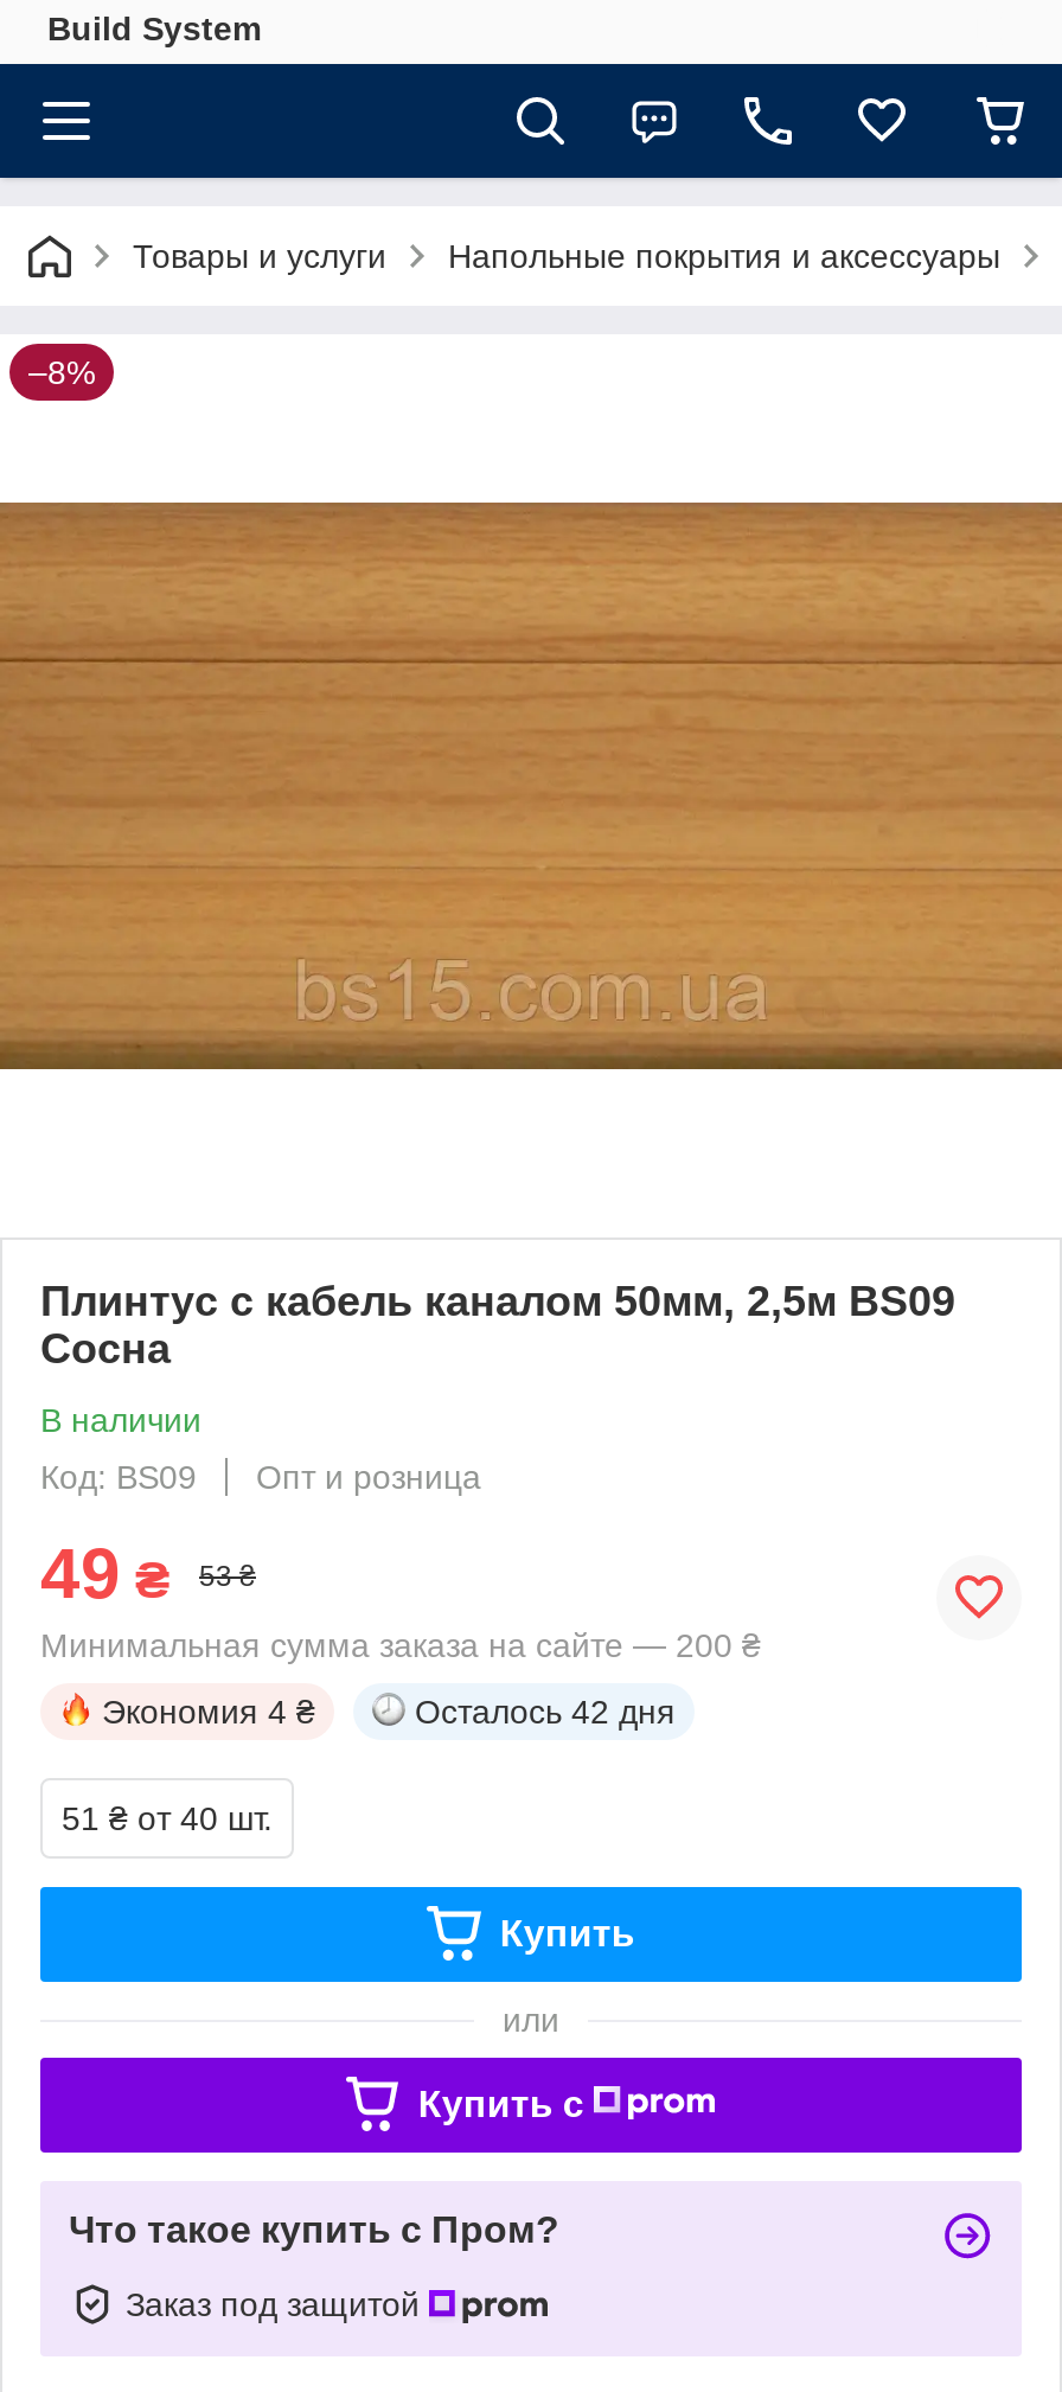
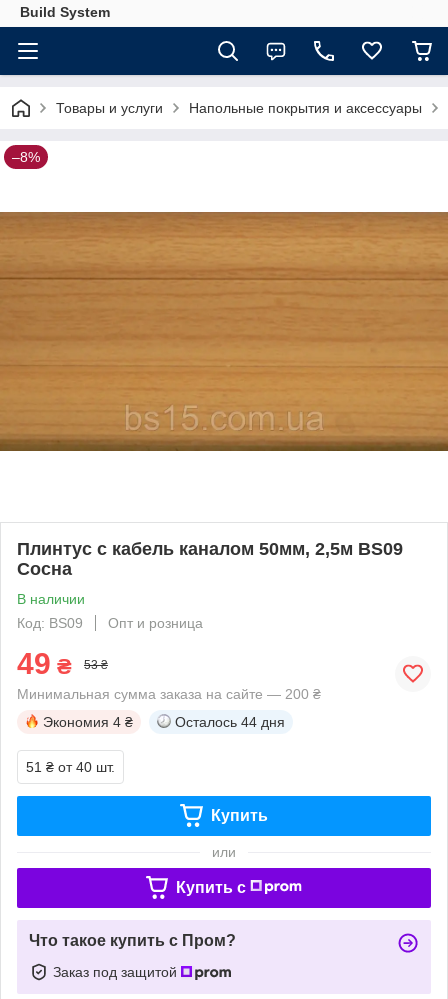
- Осталось 42 дня
+ Осталось 44 дня
